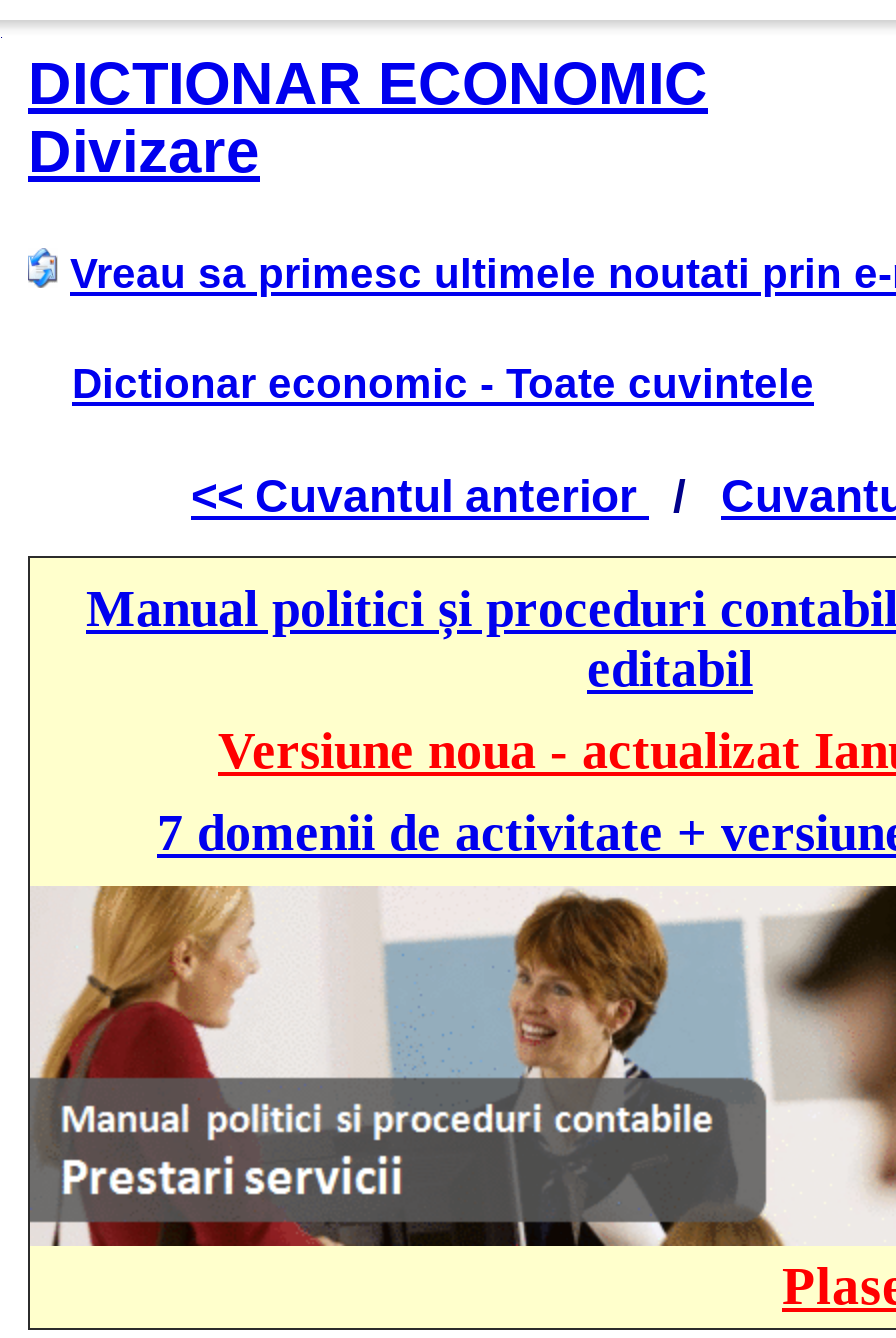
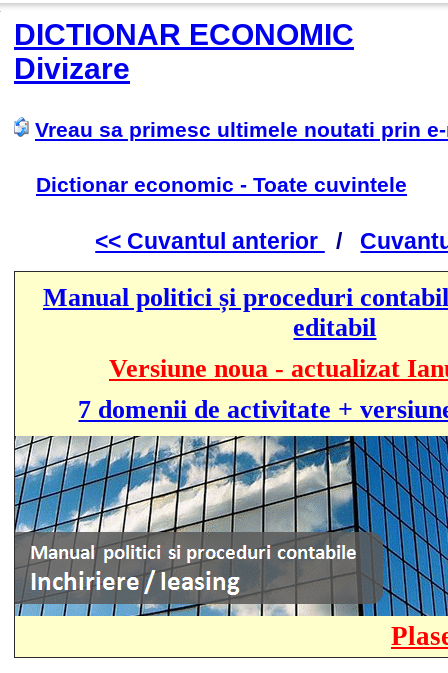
- [image]
+ [image]
